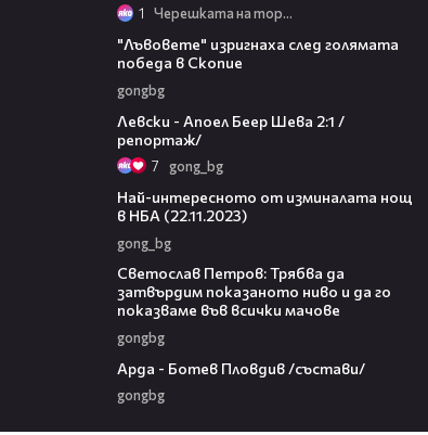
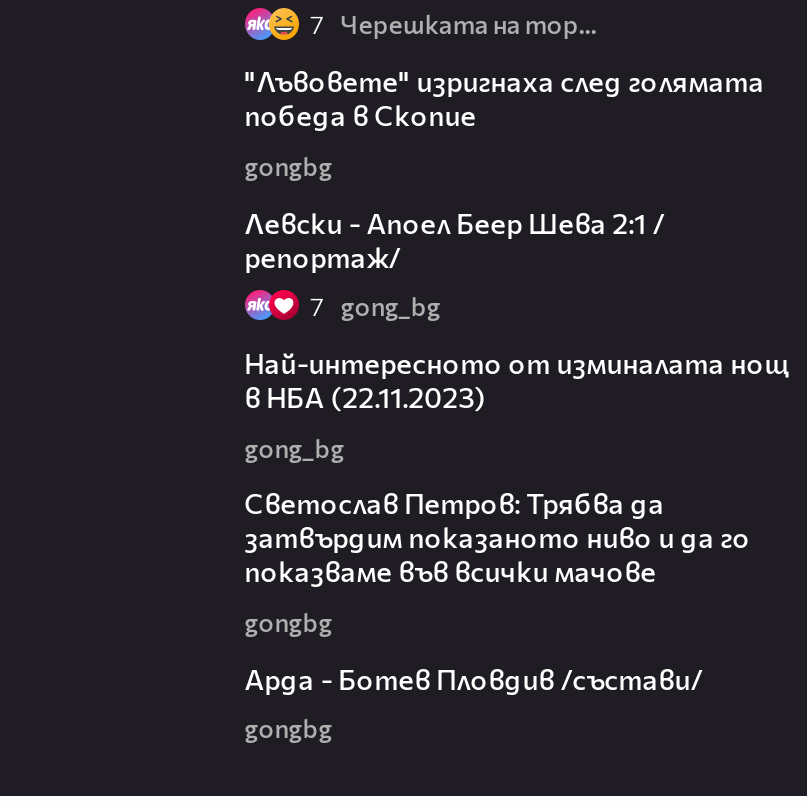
- 1
+ 7
